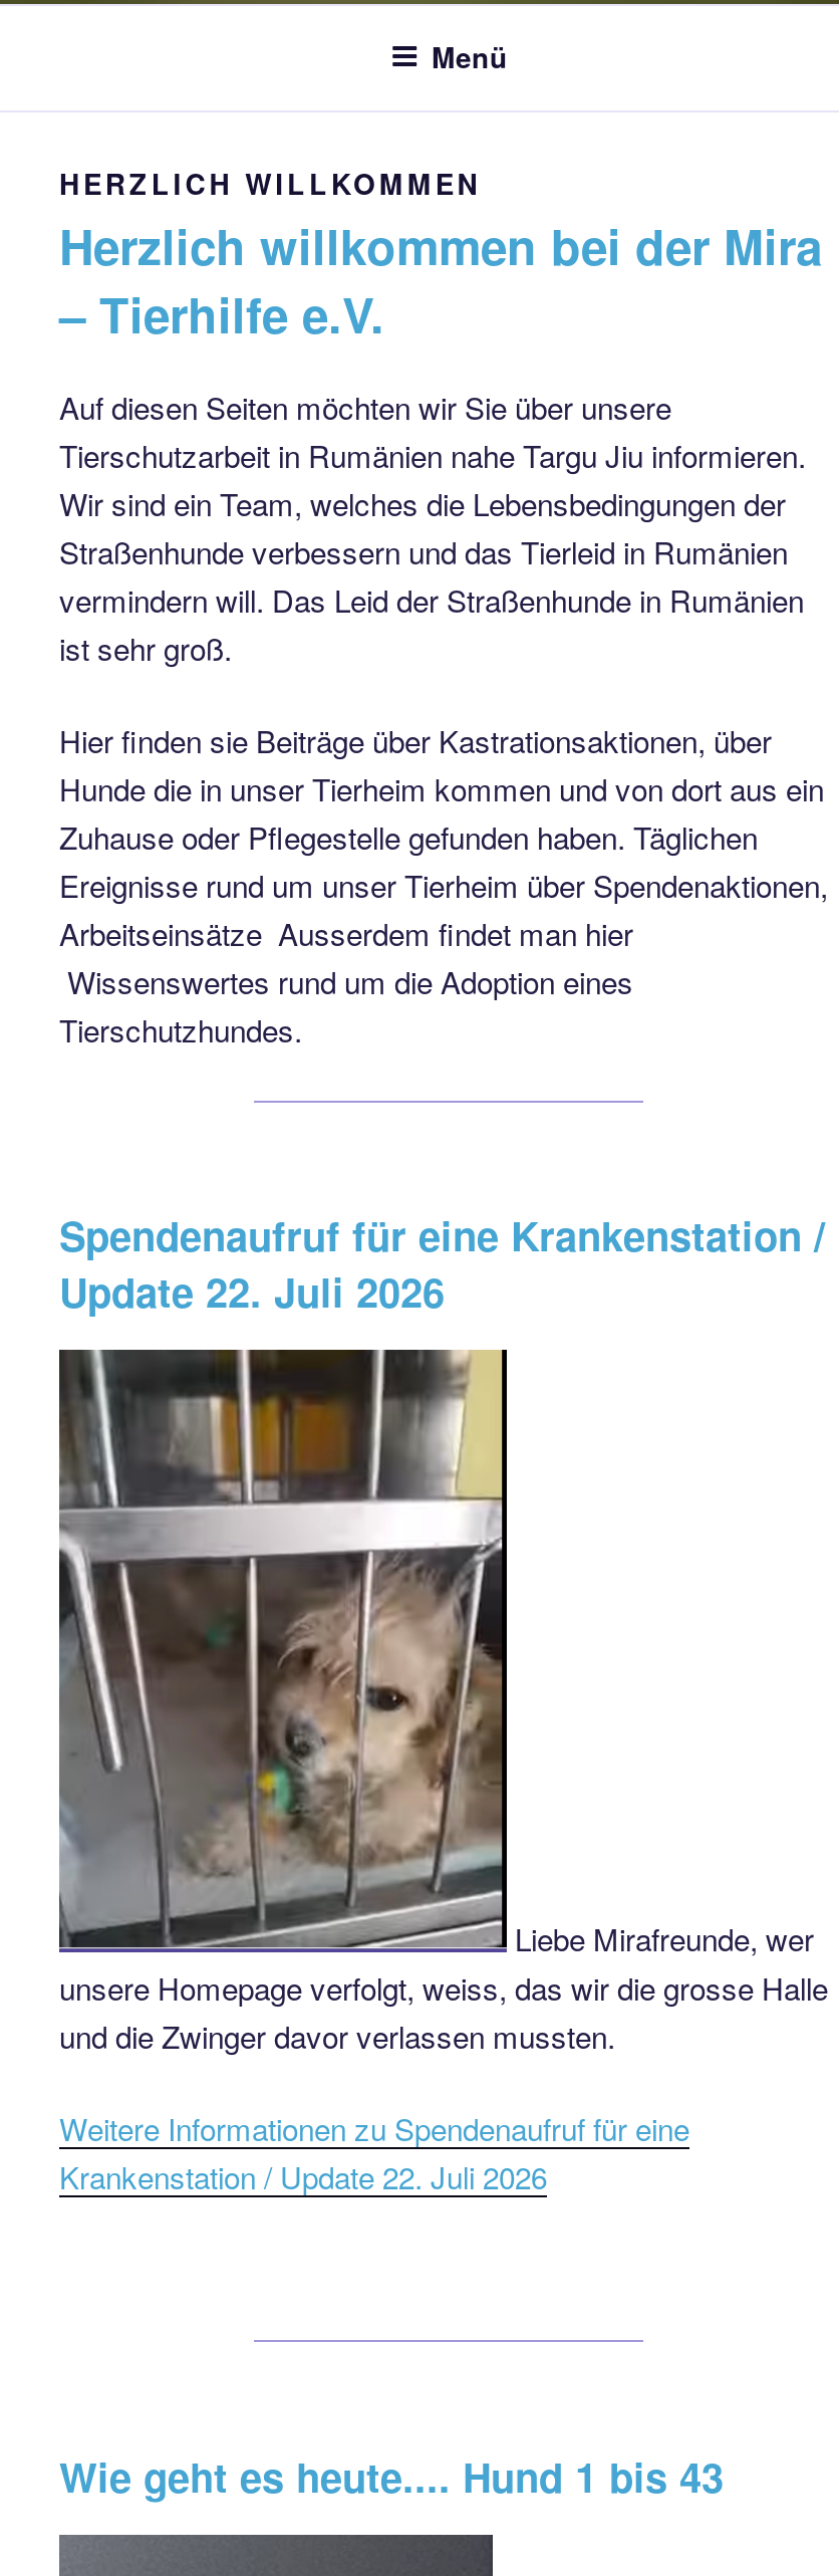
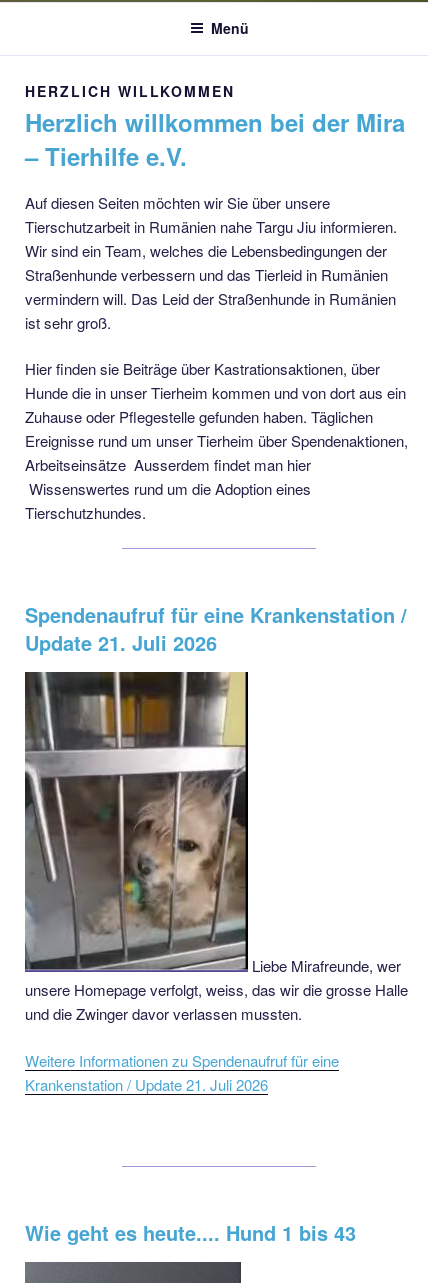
- Update 22. Juli 2026
+ Update 21. Juli 2026

- Krankenstation / Update 22. Juli 2026
+ Krankenstation / Update 21. Juli 2026
